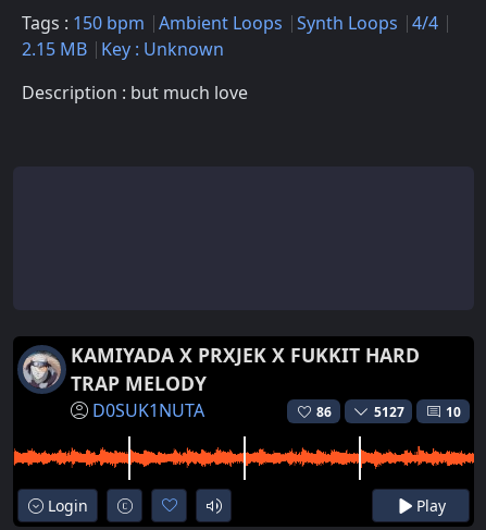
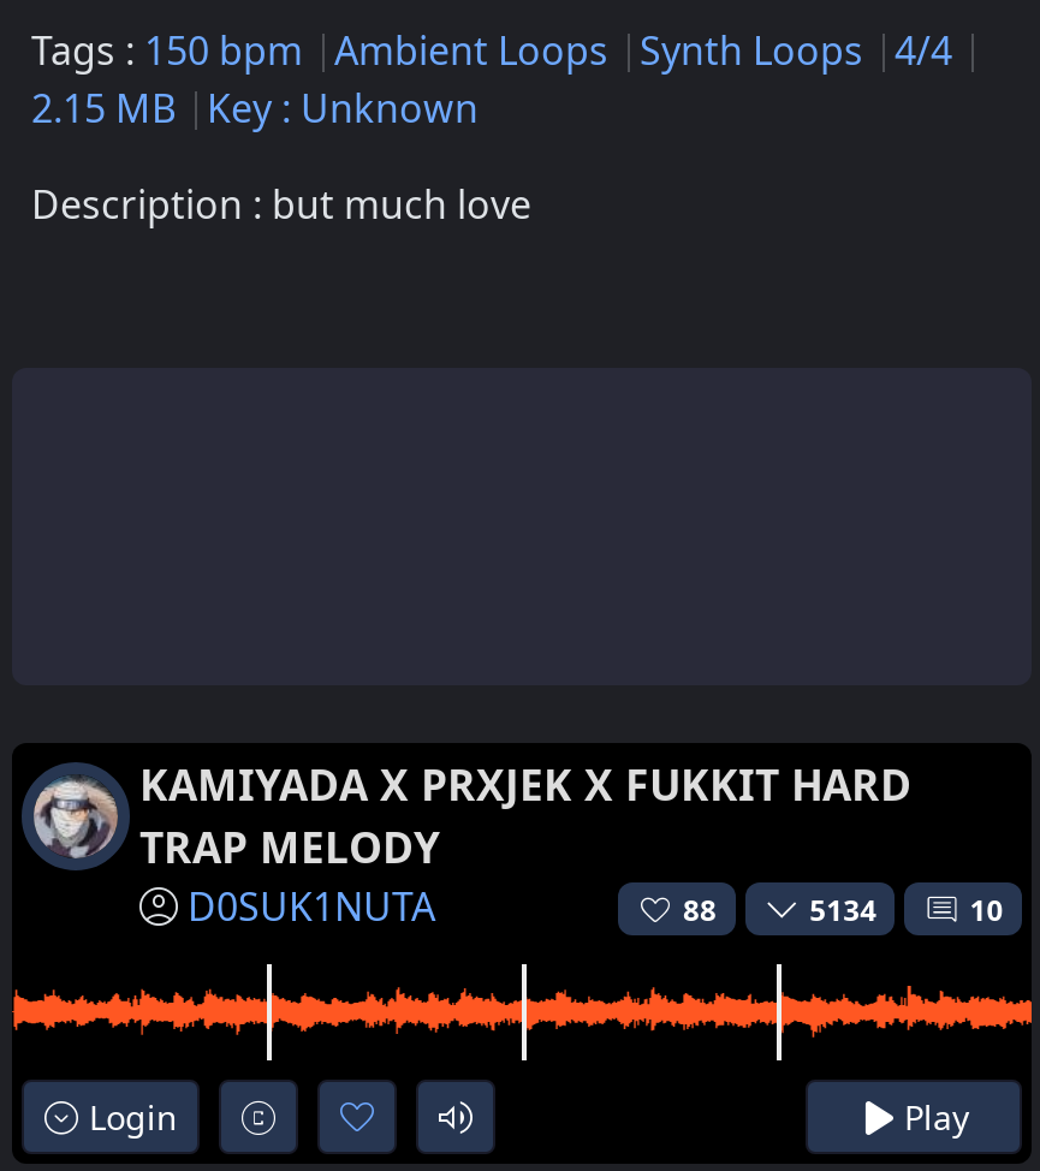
- 86
+ 88

- 5127
+ 5134
